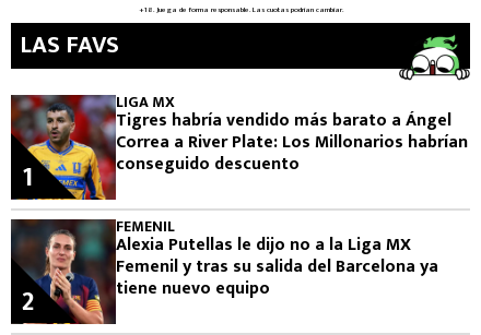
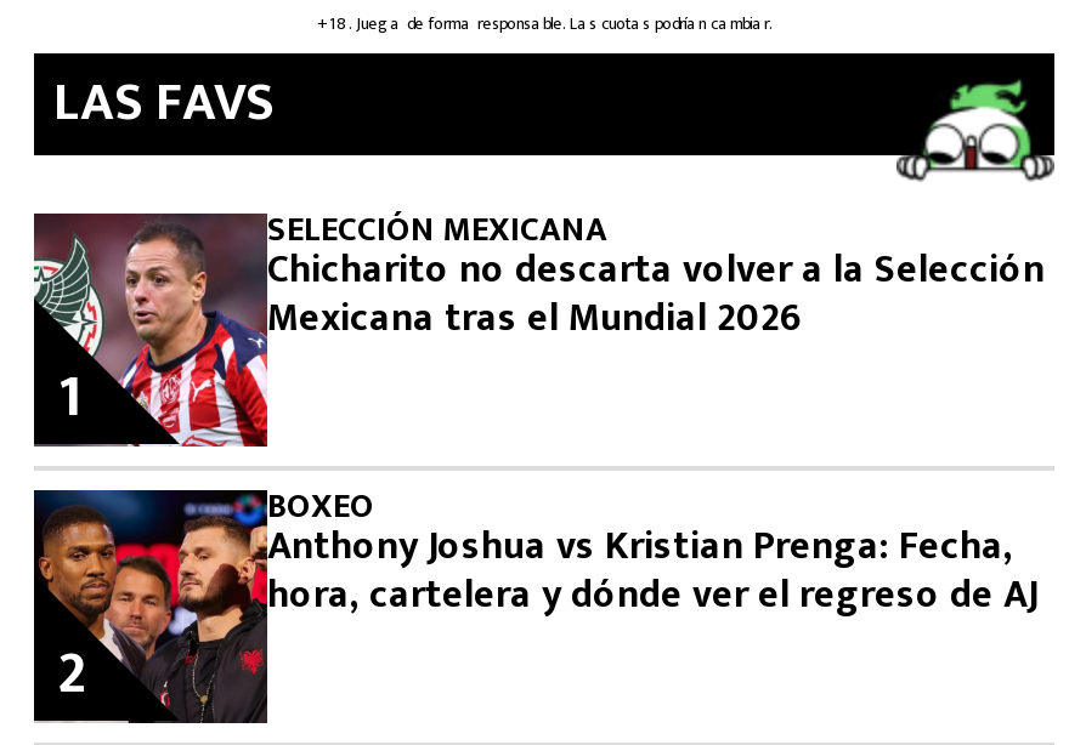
- [image]
- LIGA MX
- Tigres habría vendido más barato a Ángel
- Correa a River Plate: Los Millonarios habrían
- conseguido descuento
+ [image]
+ SELECCIÓN MEXICANA
+ Chicharito no descarta volver a la Selección
+ Mexicana tras el Mundial 2026

- [image]
- FEMENIL
- Alexia Putellas le dijo no a la Liga MX
- Femenil y tras su salida del Barcelona ya
- tiene nuevo equipo
+ [image]
+ BOXEO
+ Anthony Joshua vs Kristian Prenga: Fecha,
+ hora, cartelera y dónde ver el regreso de AJ
